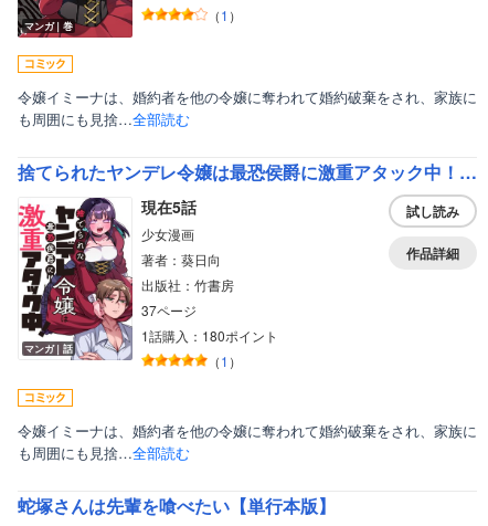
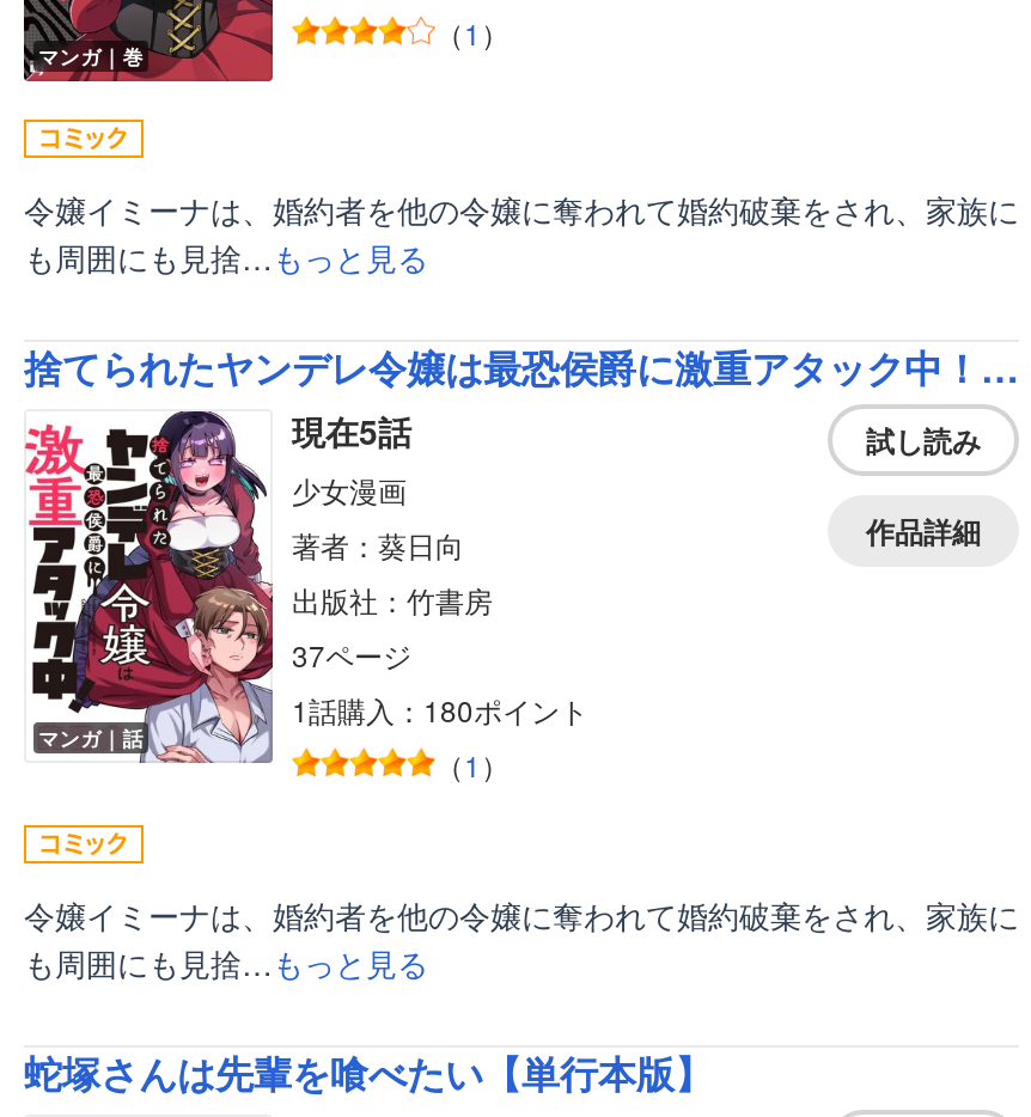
- も周囲にも見捨…全部読む
+ も周囲にも見捨…もっと見る

- も周囲にも見捨…全部読む
+ も周囲にも見捨…もっと見る
